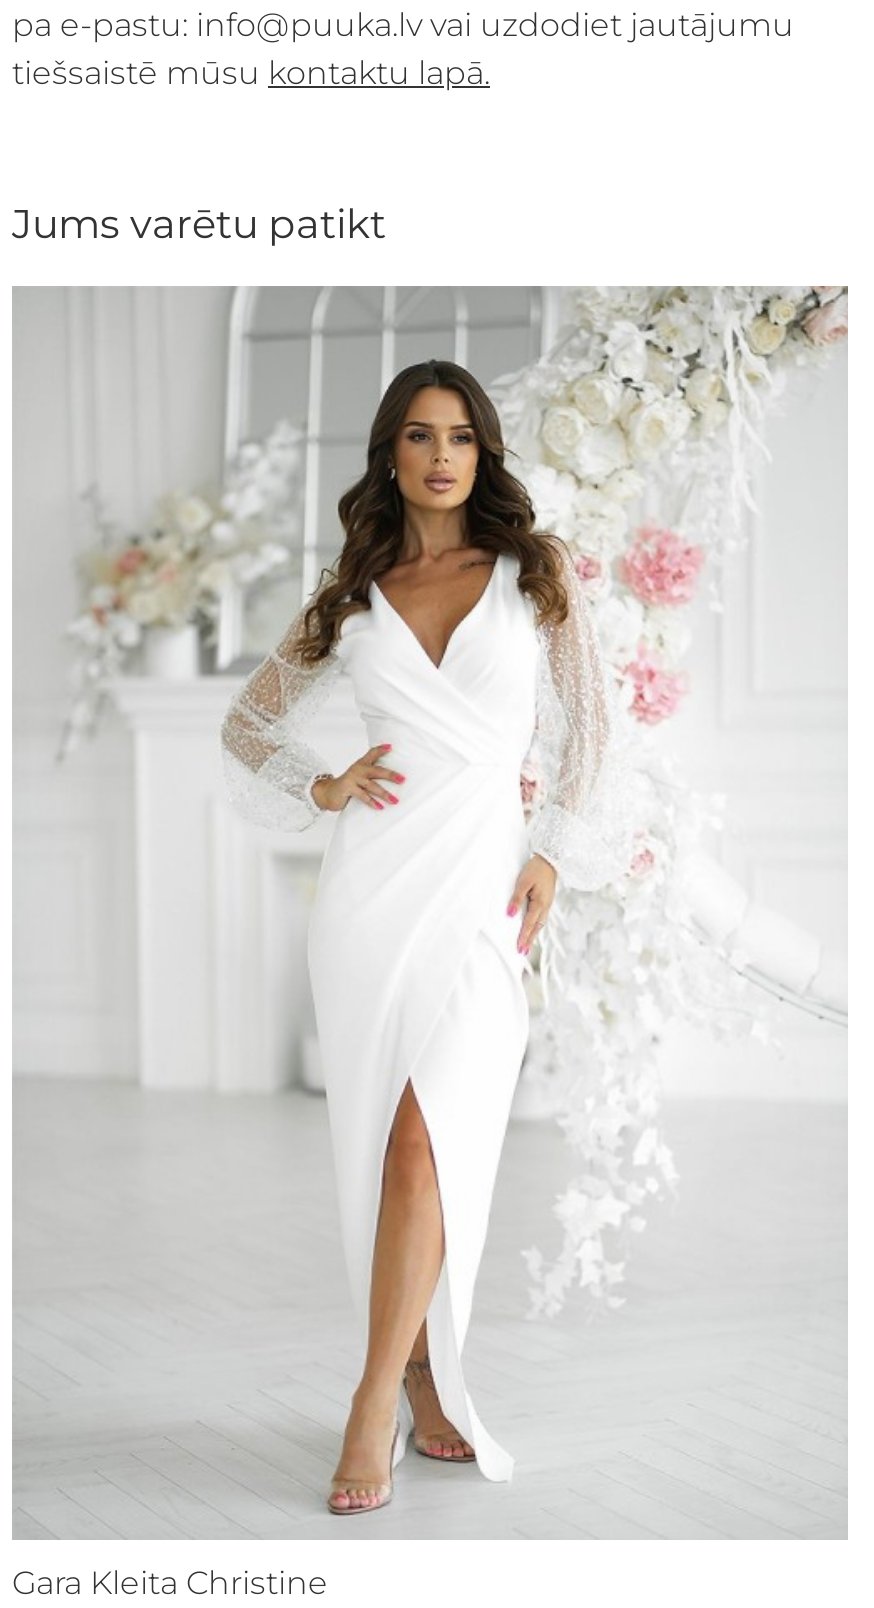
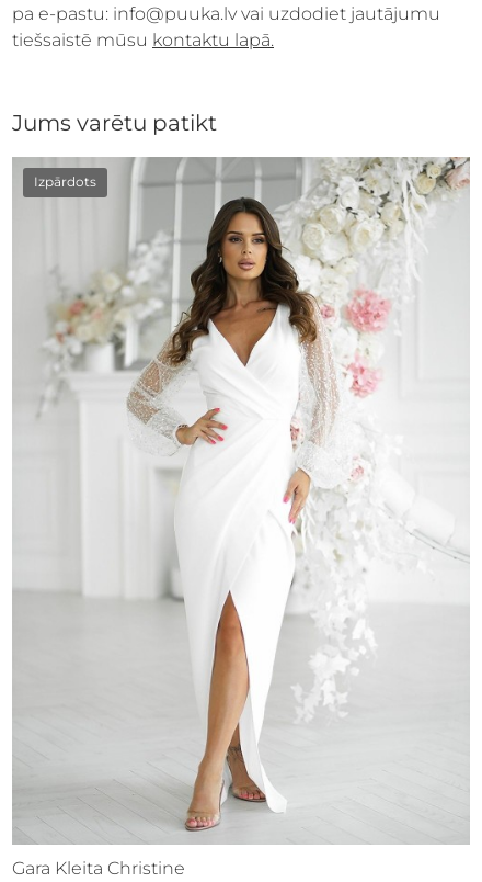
+ Izpārdots
